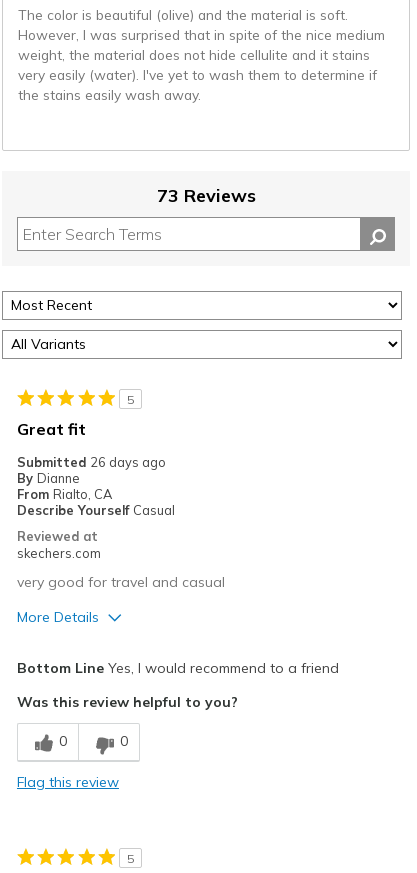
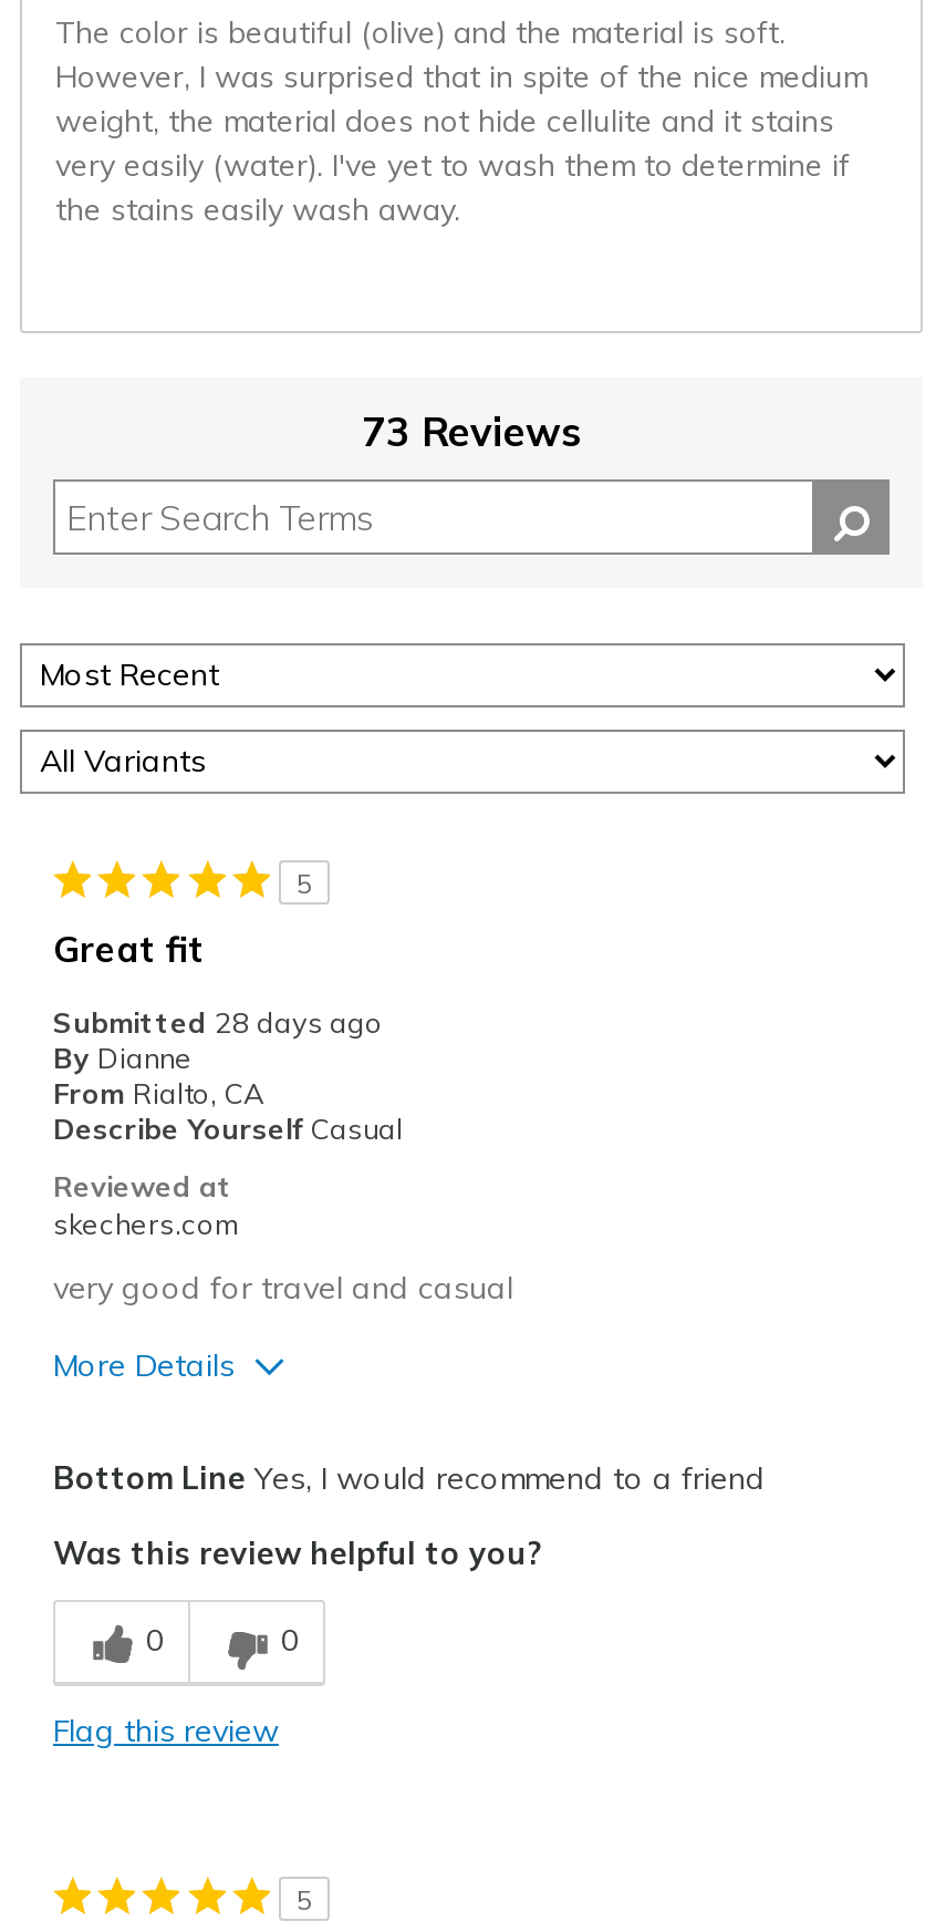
- Submitted 26 days ago
+ Submitted 28 days ago
